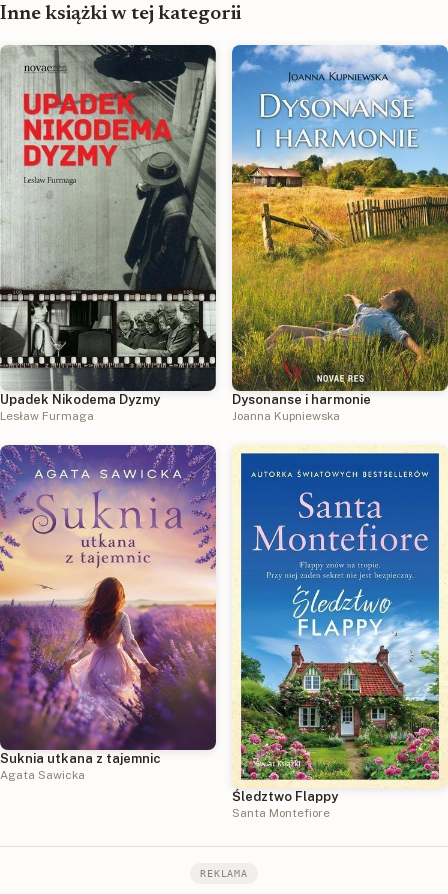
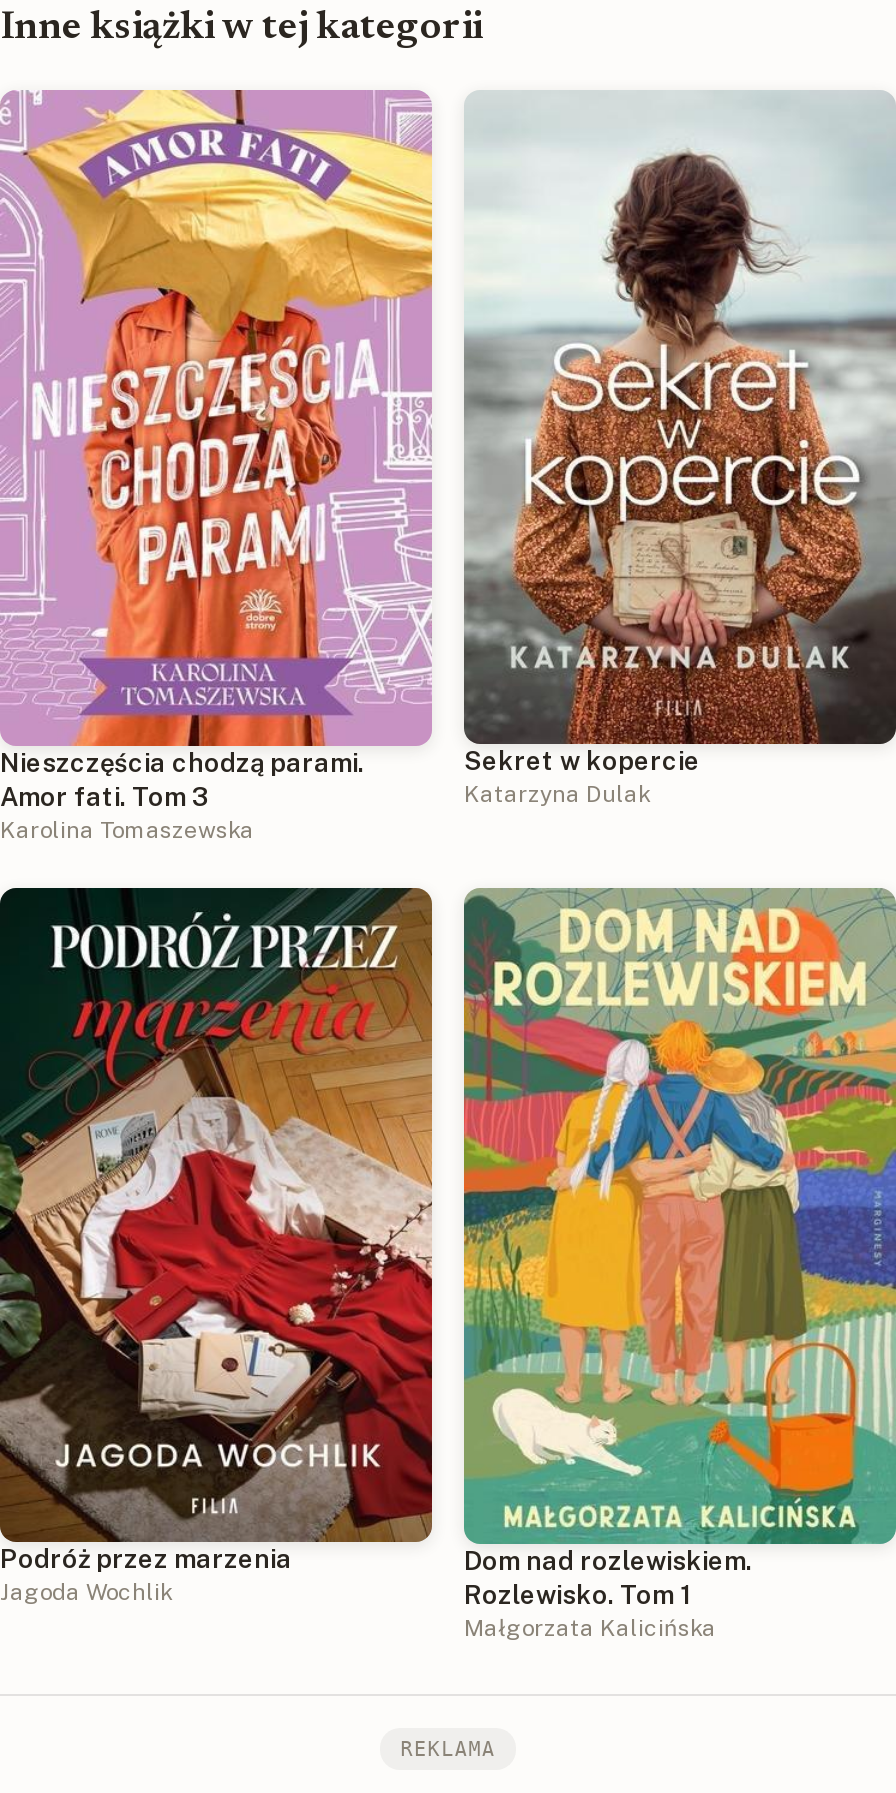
- [image]
- Upadek Nikodema Dyzmy
- Lesław Furmaga
+ [image]
+ Nieszczęścia chodzą parami.
+ Amor fati. Tom 3
+ Karolina Tomaszewska

- [image]
- Dysonanse i harmonie
- Joanna Kupniewska
+ [image]
+ Sekret w kopercie
+ Katarzyna Dulak

- [image]
- Suknia utkana z tajemnic
- Agata Sawicka
+ [image]
+ Podróż przez marzenia
+ Jagoda Wochlik

- [image]
- Śledztwo Flappy
- Santa Montefiore
+ [image]
+ Dom nad rozlewiskiem.
+ Rozlewisko. Tom 1
+ Małgorzata Kalicińska
